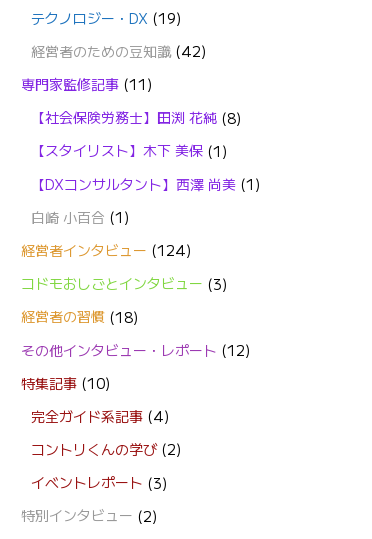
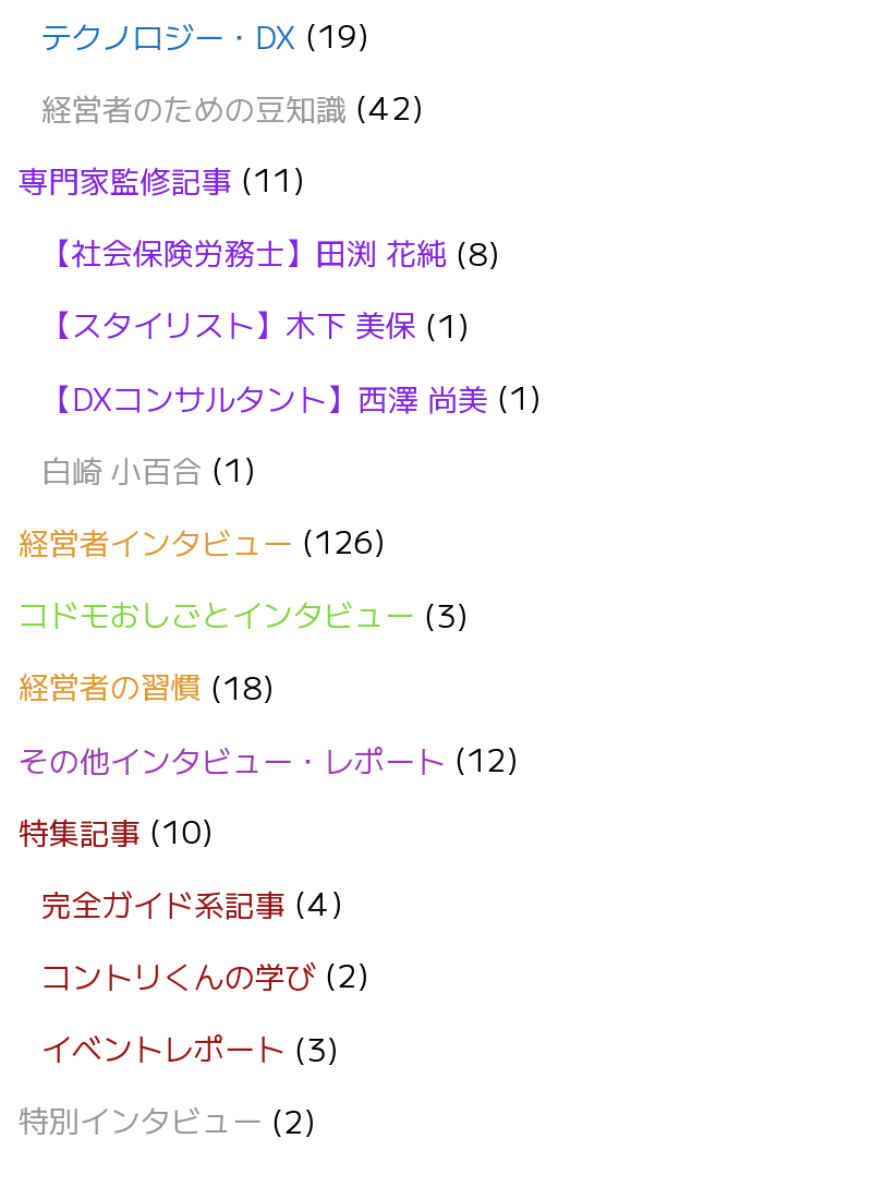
- 経営者インタビュー(124)
+ 経営者インタビュー(126)
